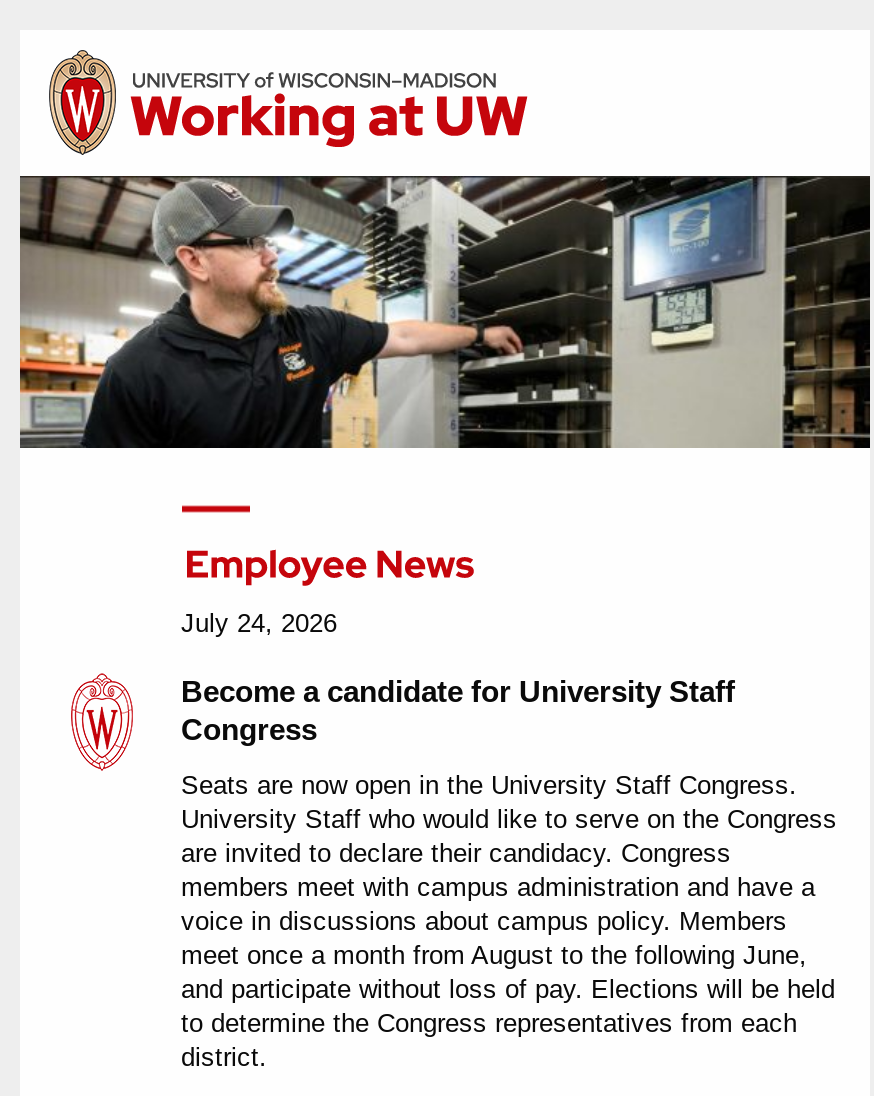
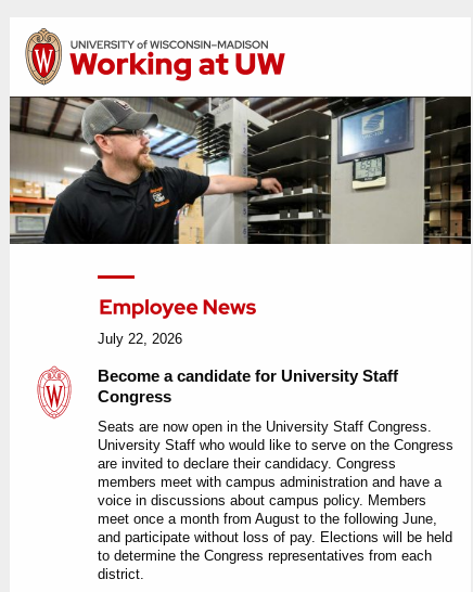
- July 24, 2026
+ July 22, 2026
